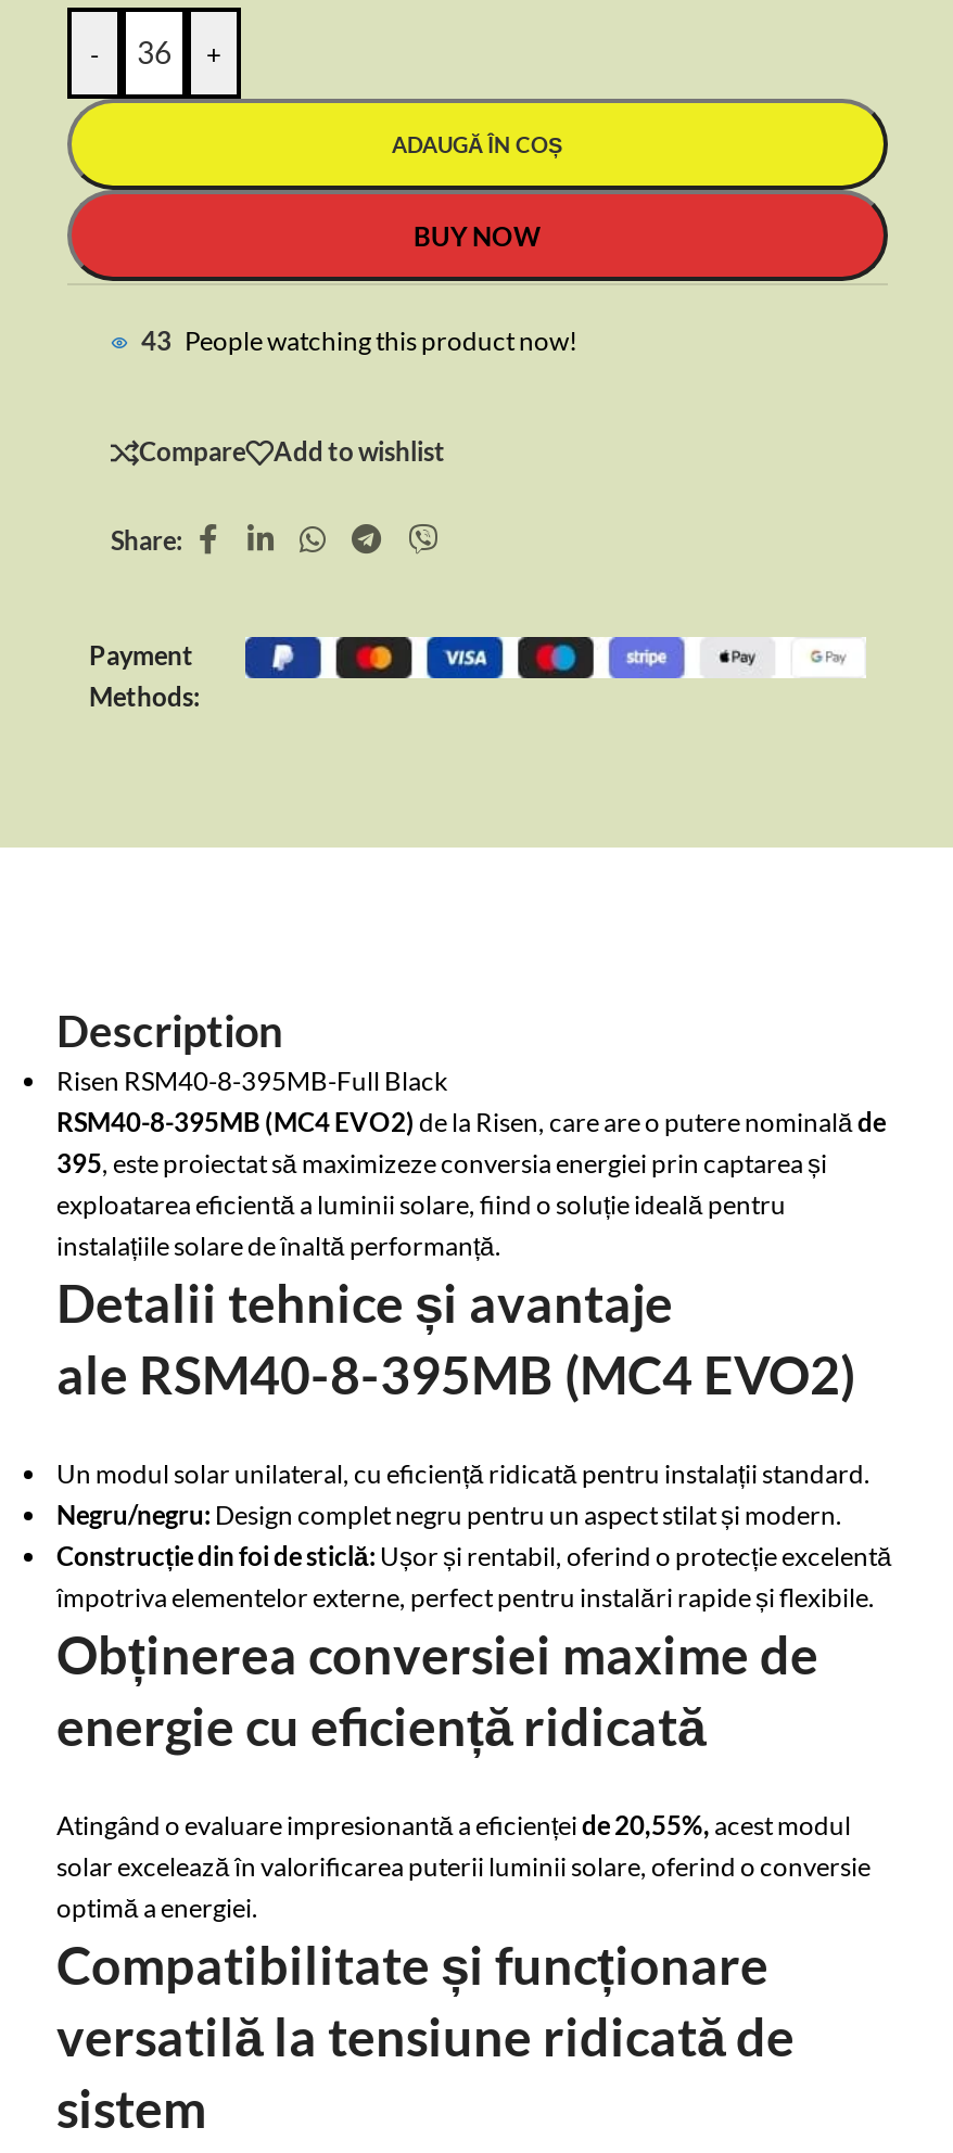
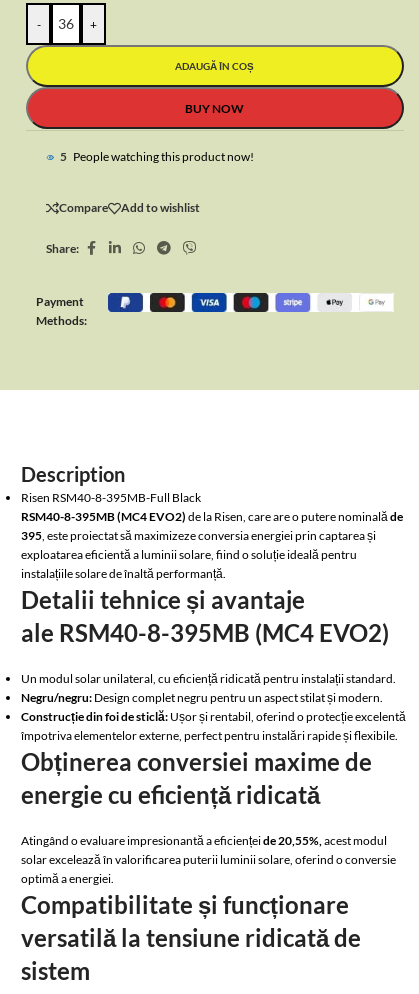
- 43 People watching this product now!
+ 5 People watching this product now!
